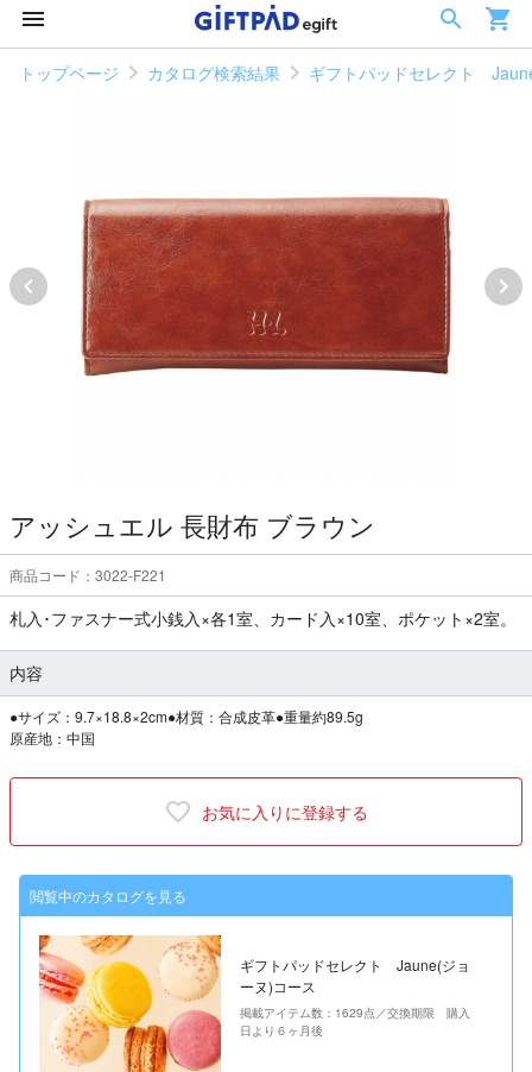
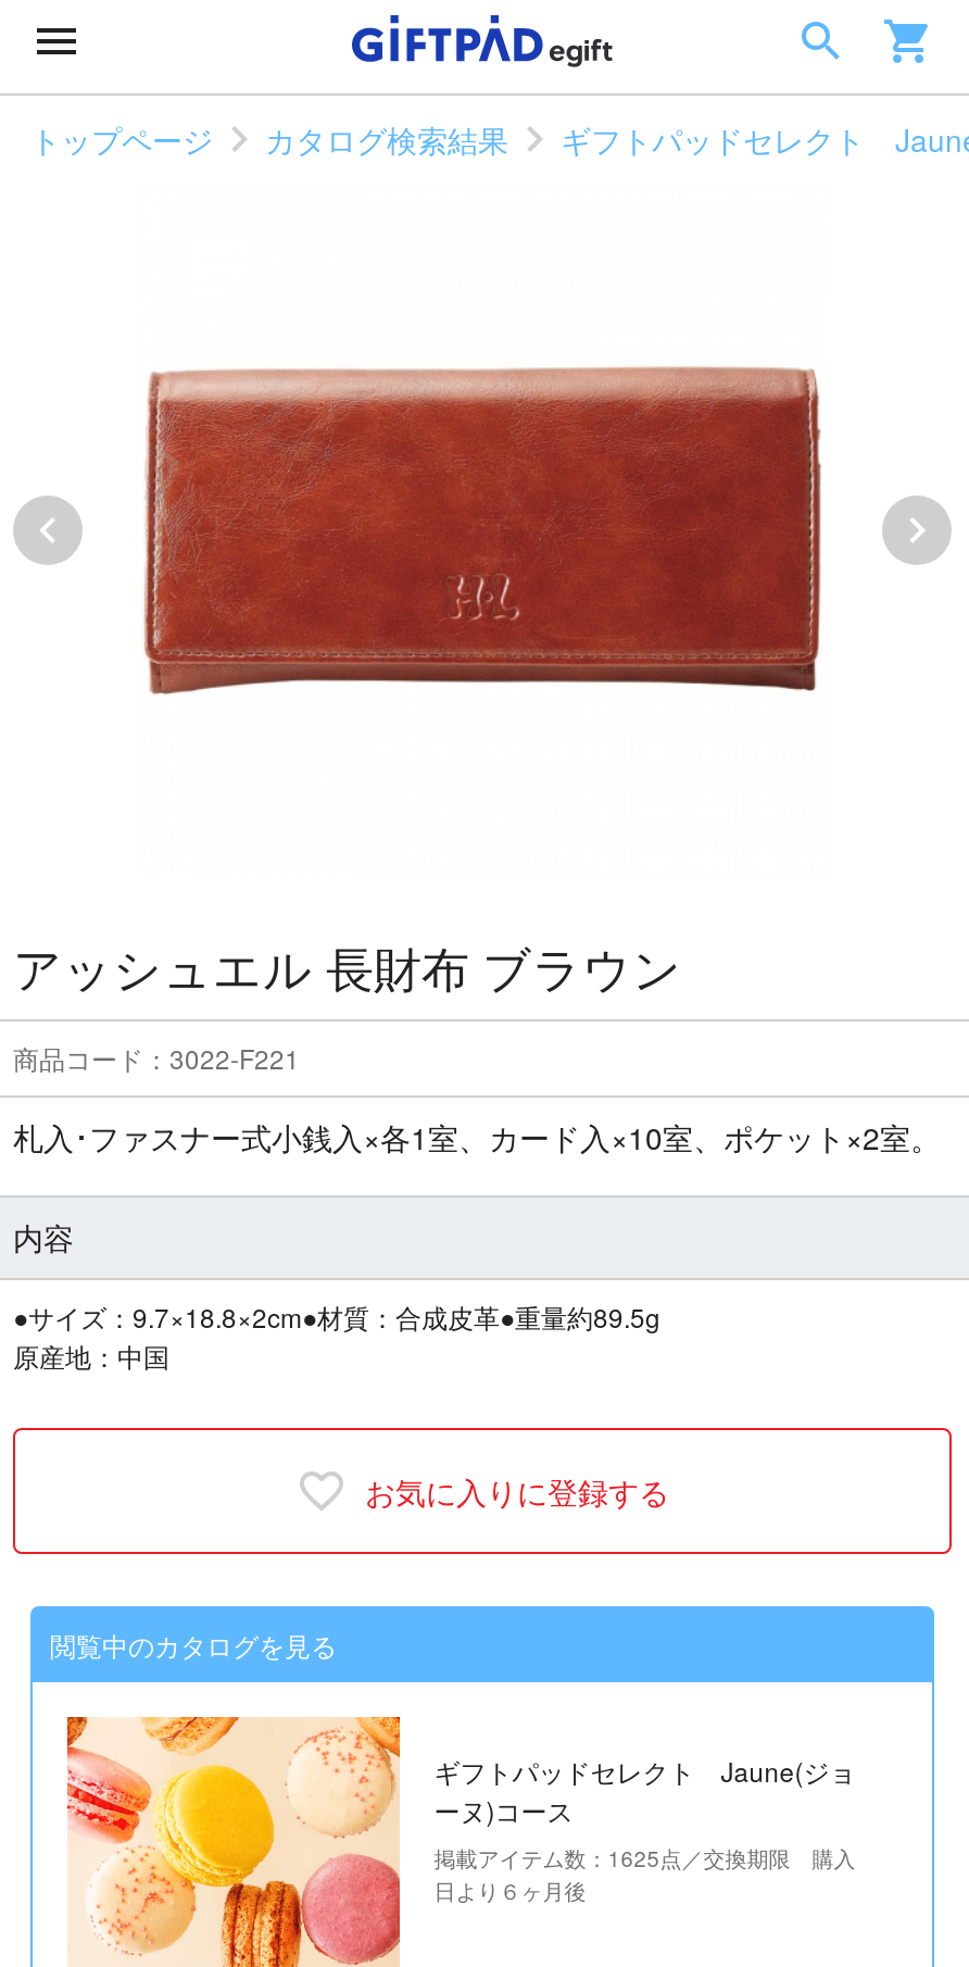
- 掲載アイテム数：1629点／交換期限 購入
+ 掲載アイテム数：1625点／交換期限 購入
